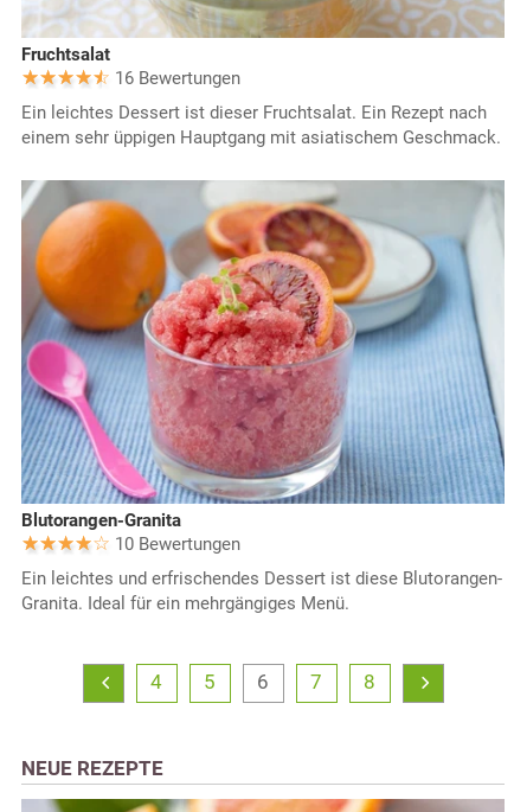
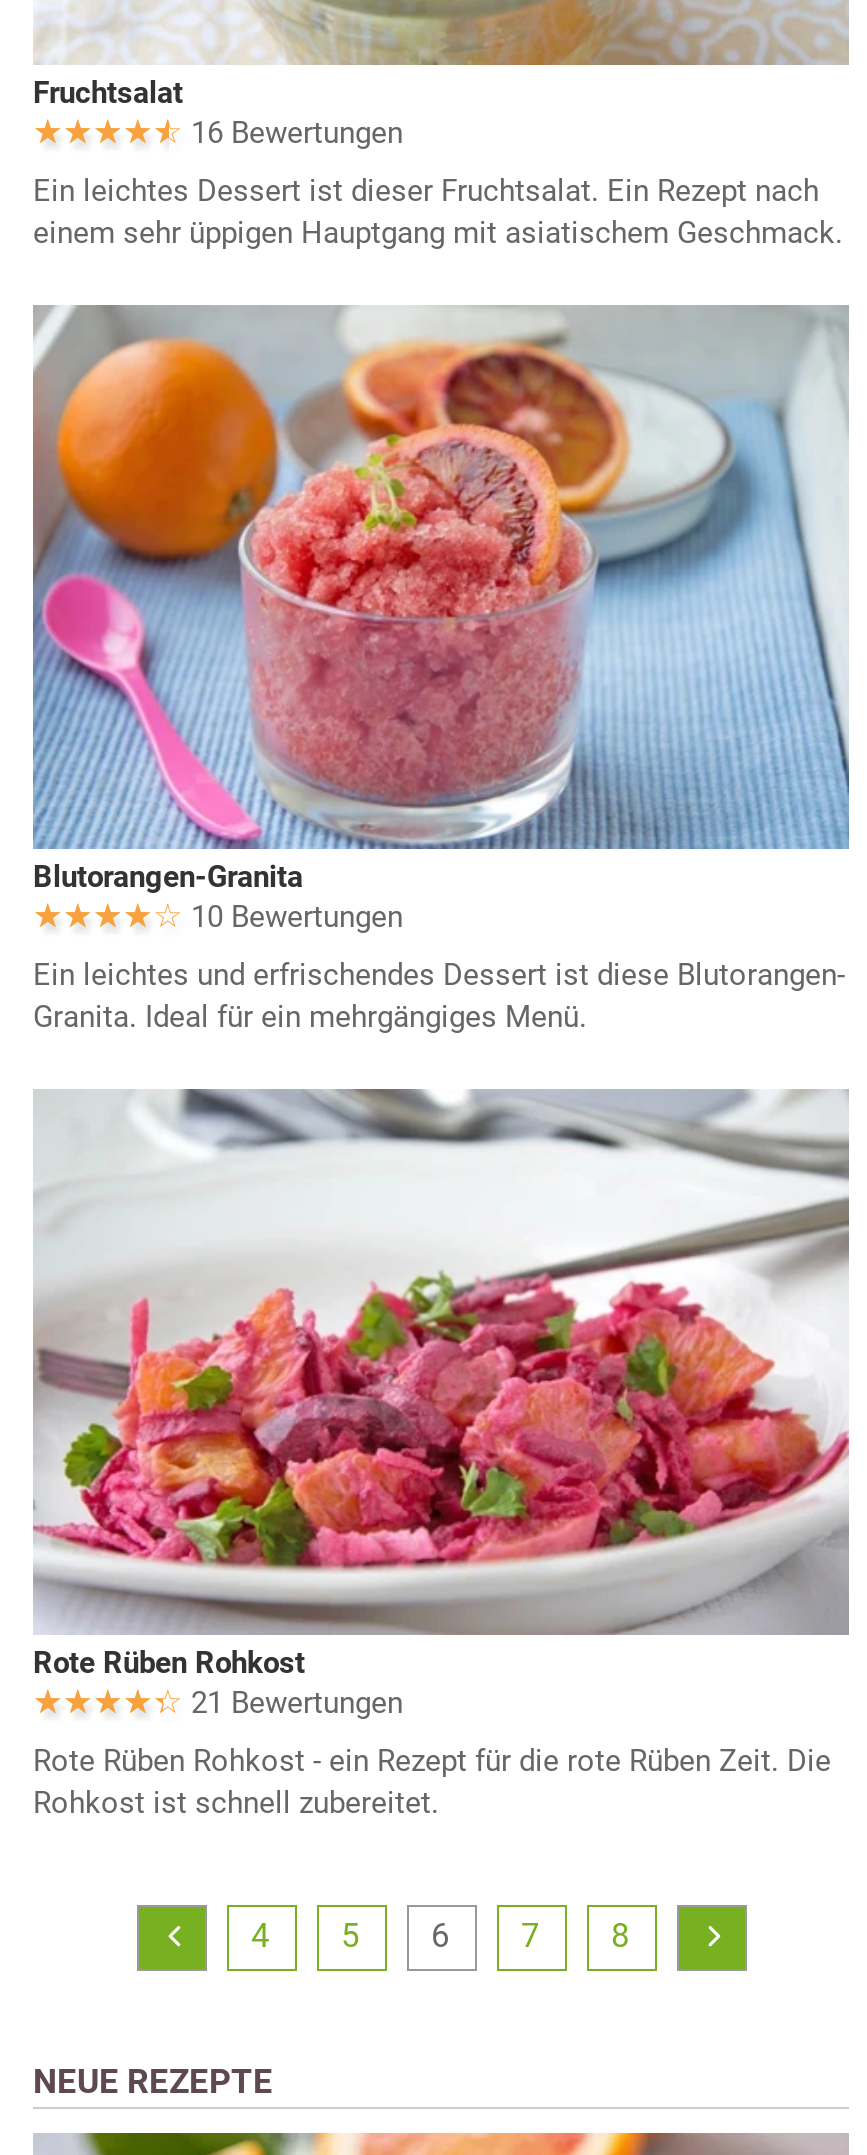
+ [image]
+ Rote Rüben Rohkost
+ 21 Bewertungen
+ Rote Rüben Rohkost - ein Rezept für die rote Rüben Zeit. Die
+ Rohkost ist schnell zubereitet.
